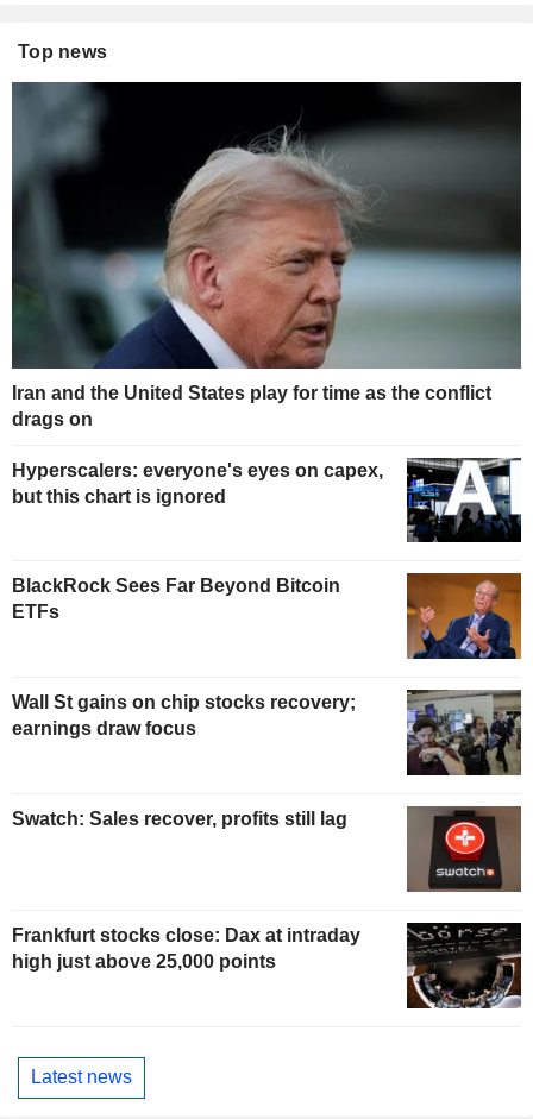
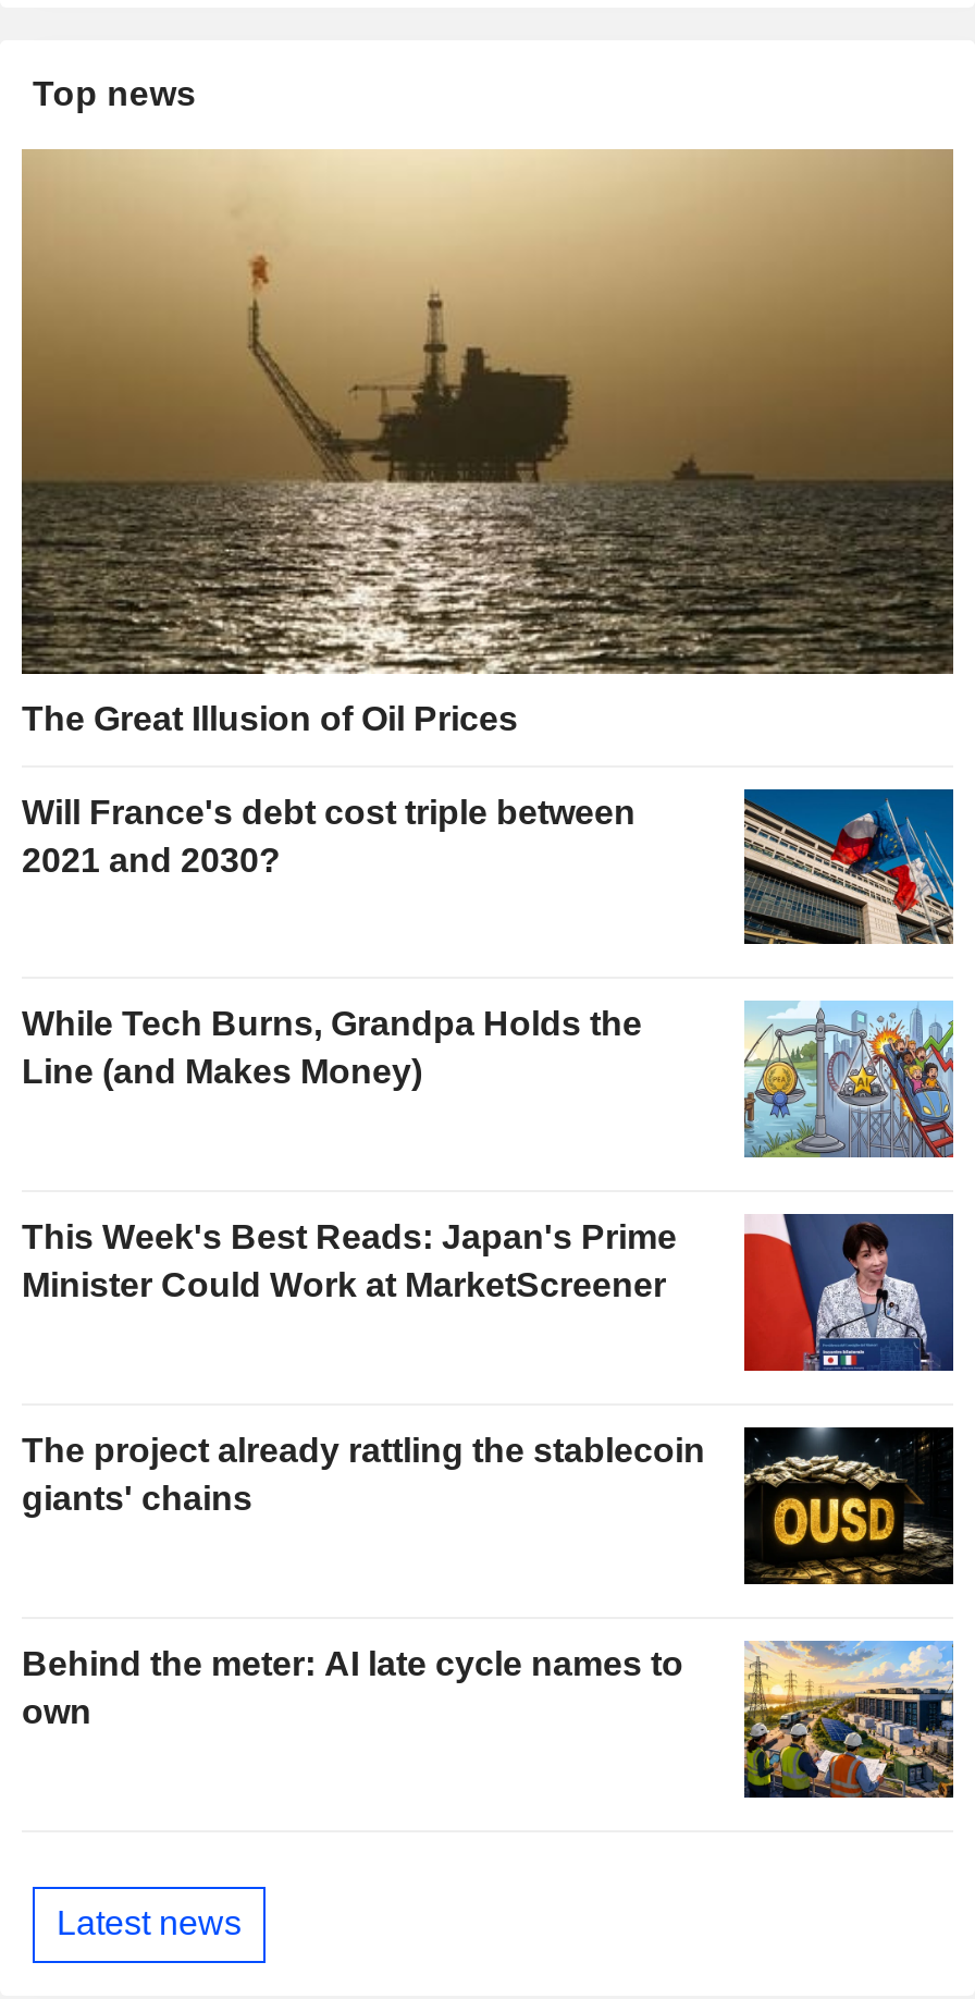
- [image]
- Iran and the United States play for time as the conflict
- drags on
+ [image]
+ The Great Illusion of Oil Prices

- Hyperscalers: everyone's eyes on capex,
- but this chart is ignored
+ Will France's debt cost triple between
+ 2021 and 2030?

- [image]
+ [image]

- BlackRock Sees Far Beyond Bitcoin
- ETFs
+ While Tech Burns, Grandpa Holds the
+ Line (and Makes Money)

- [image]
+ [image]

- Wall St gains on chip stocks recovery;
- earnings draw focus
+ This Week's Best Reads: Japan's Prime
+ Minister Could Work at MarketScreener

- [image]
+ [image]

- Swatch: Sales recover, profits still lag
+ The project already rattling the stablecoin
+ giants' chains

- [image]
+ [image]

- [image]
- Frankfurt stocks close: Dax at intraday
- high just above 25,000 points
+ [image]
+ Behind the meter: AI late cycle names to
+ own
